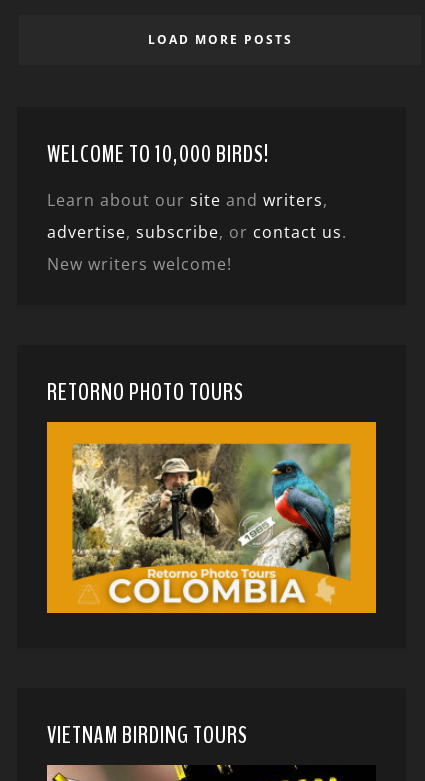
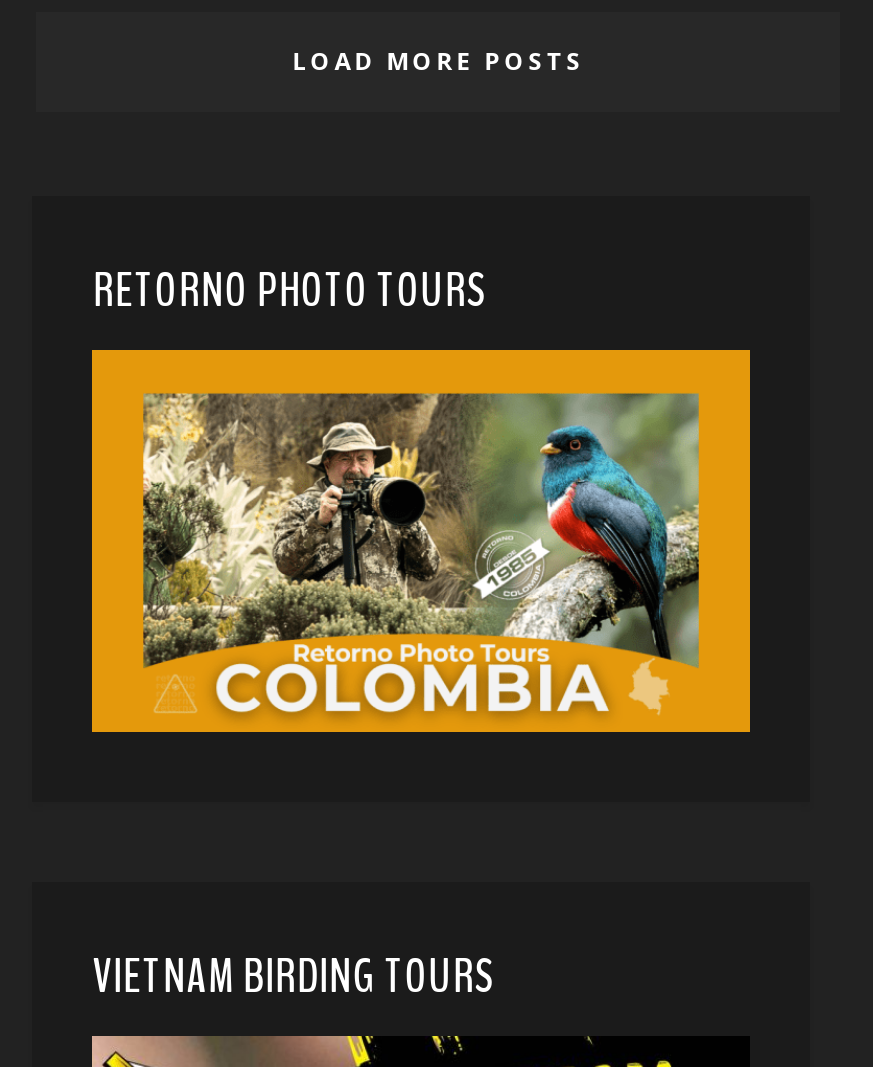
- WELCOME TO 10,000 BIRDS!
- Learn about our site and writers,
- advertise, subscribe, or contact us.
- New writers welcome!
